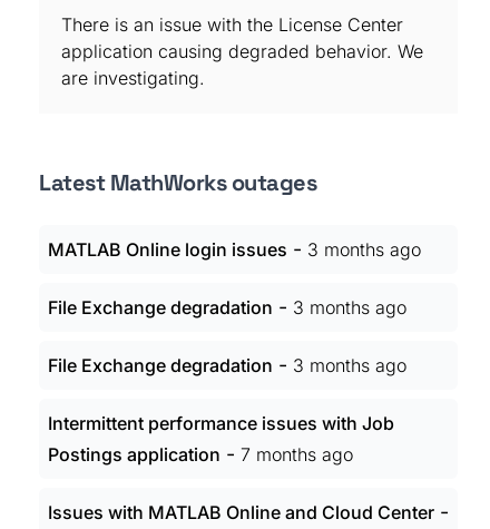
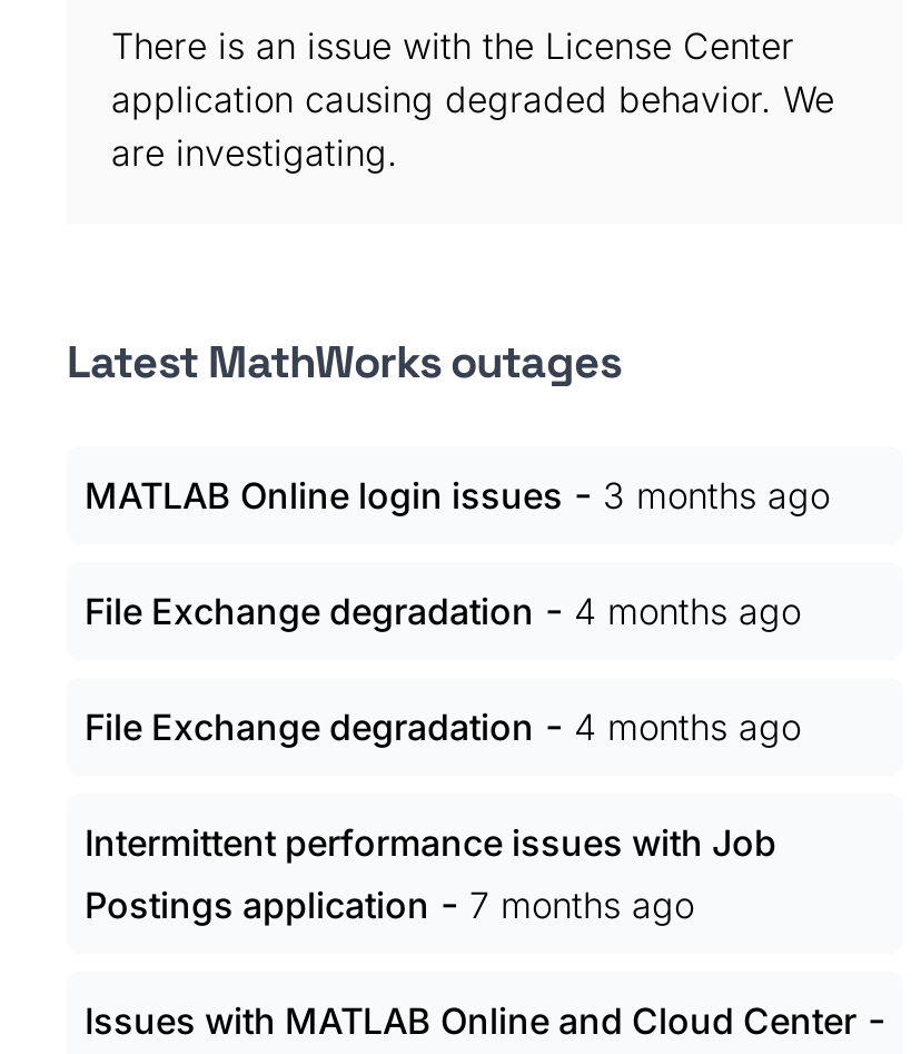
- File Exchange degradation - 3 months ago
+ File Exchange degradation - 4 months ago

- File Exchange degradation - 3 months ago
+ File Exchange degradation - 4 months ago
